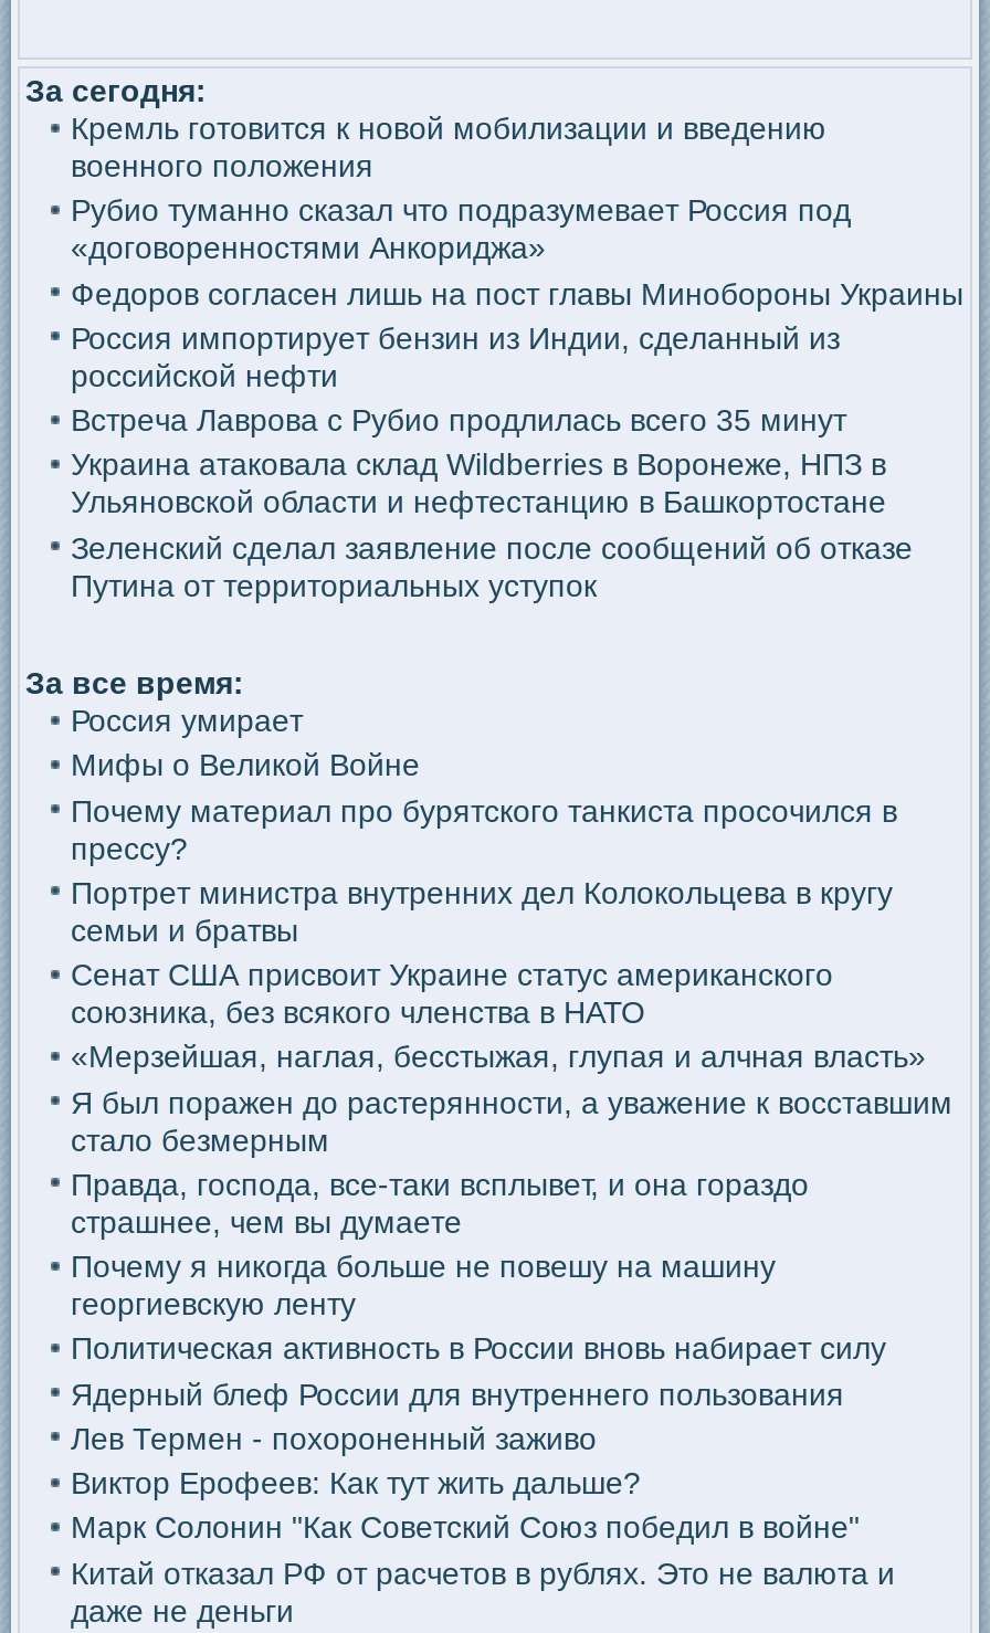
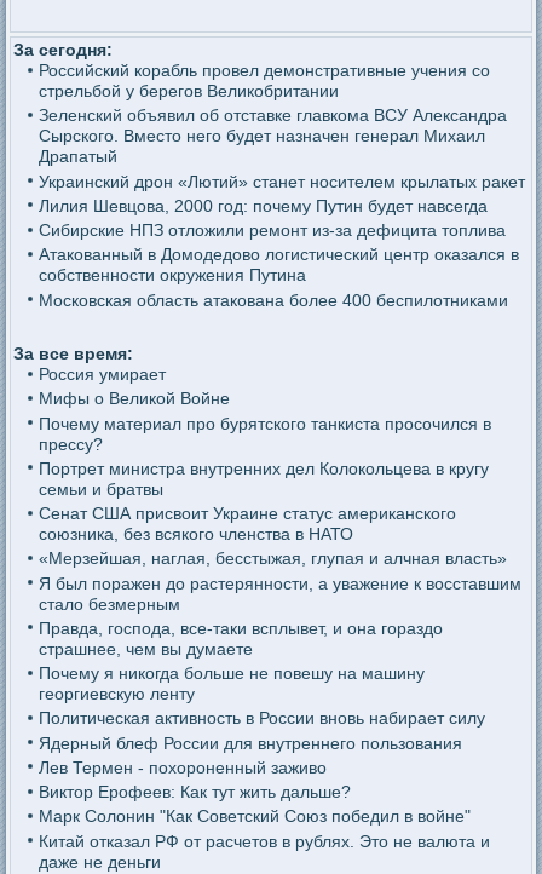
- Кремль готовится к новой мобилизации и введению
- военного положения
- Рубио туманно сказал что подразумевает Россия под
- «договоренностями Анкориджа»
- Федоров согласен лишь на пост главы Минобороны Украины
- Россия импортирует бензин из Индии, сделанный из
- российской нефти
- Встреча Лаврова с Рубио продлилась всего 35 минут
- Украина атаковала склад Wildberries в Воронеже, НПЗ в
- Ульяновской области и нефтестанцию в Башкортостане
- Зеленский сделал заявление после сообщений об отказе
- Путина от территориальных уступок
+ Российский корабль провел демонстративные учения со
+ стрельбой у берегов Великобритании
+ Зеленский объявил об отставке главкома ВСУ Александра
+ Сырского. Вместо него будет назначен генерал Михаил
+ Драпатый
+ Украинский дрон «Лютий» станет носителем крылатых ракет
+ Лилия Шевцова, 2000 год: почему Путин будет навсегда
+ Сибирские НПЗ отложили ремонт из-за дефицита топлива
+ Атакованный в Домодедово логистический центр оказался в
+ собственности окружения Путина
+ Московская область атакована более 400 беспилотниками
